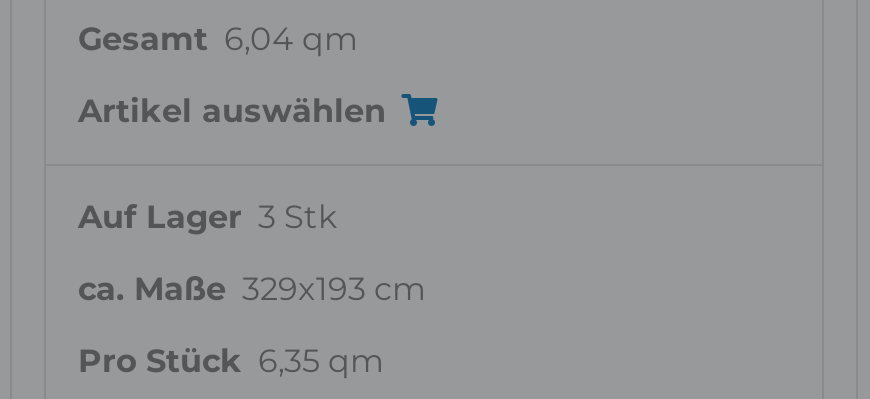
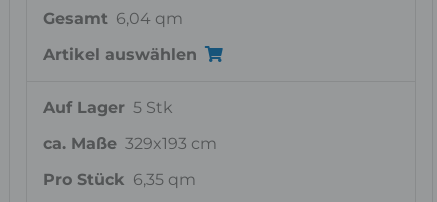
- Auf Lager 3 Stk
+ Auf Lager 5 Stk
